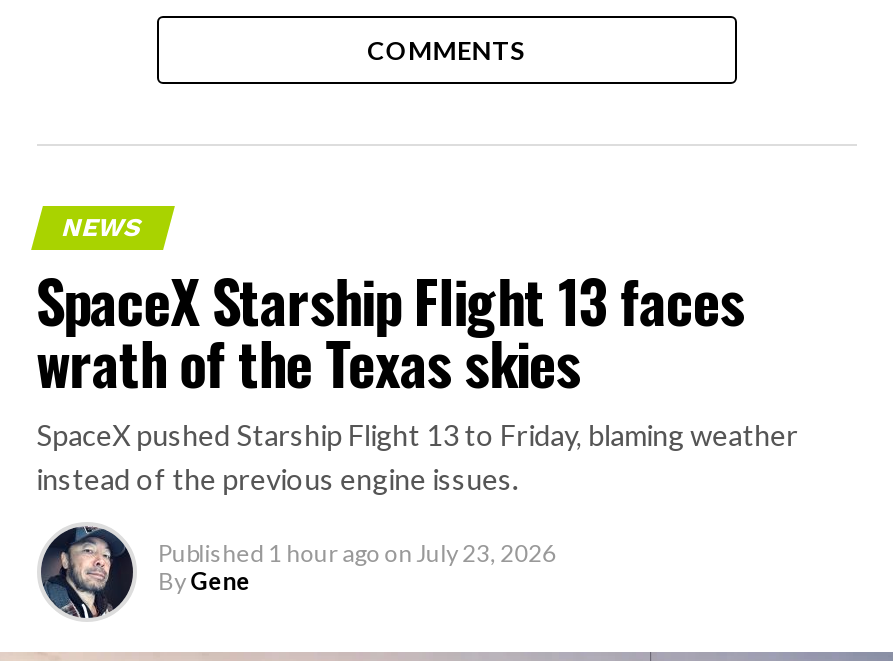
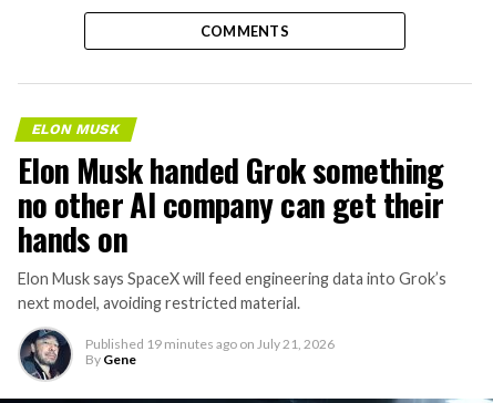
- NEWS
- SpaceX Starship Flight 13 faces
- wrath of the Texas skies
- SpaceX pushed Starship Flight 13 to Friday, blaming weather
- instead of the previous engine issues.
+ ELON MUSK
+ Elon Musk handed Grok something
+ no other AI company can get their
+ hands on
+ Elon Musk says SpaceX will feed engineering data into Grok’s
+ next model, avoiding restricted material.

- Published 1 hour ago on July 23, 2026
+ Published 19 minutes ago on July 21, 2026
